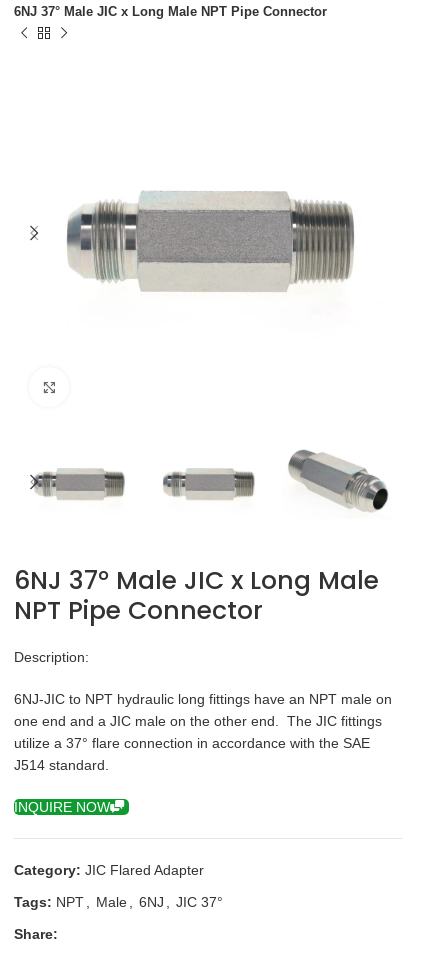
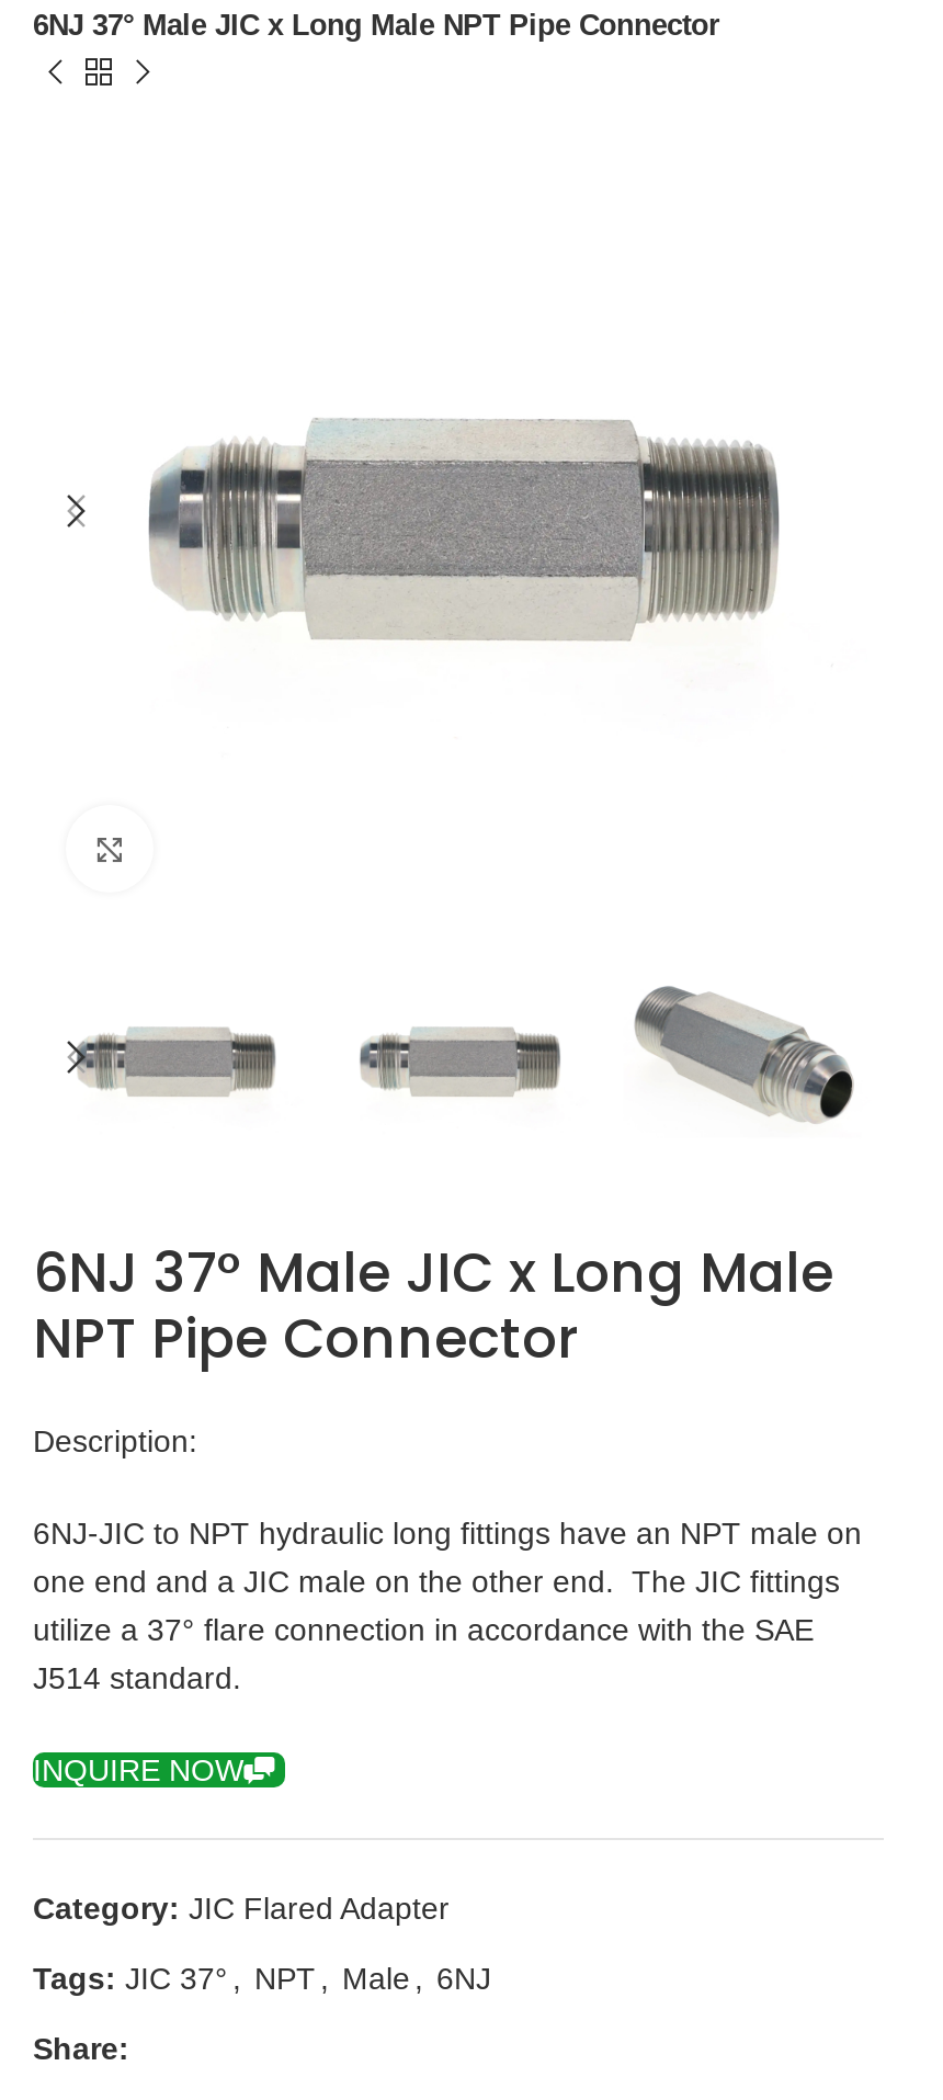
- Tags: NPT , Male , 6NJ , JIC 37°
+ Tags: JIC 37° , NPT , Male , 6NJ
